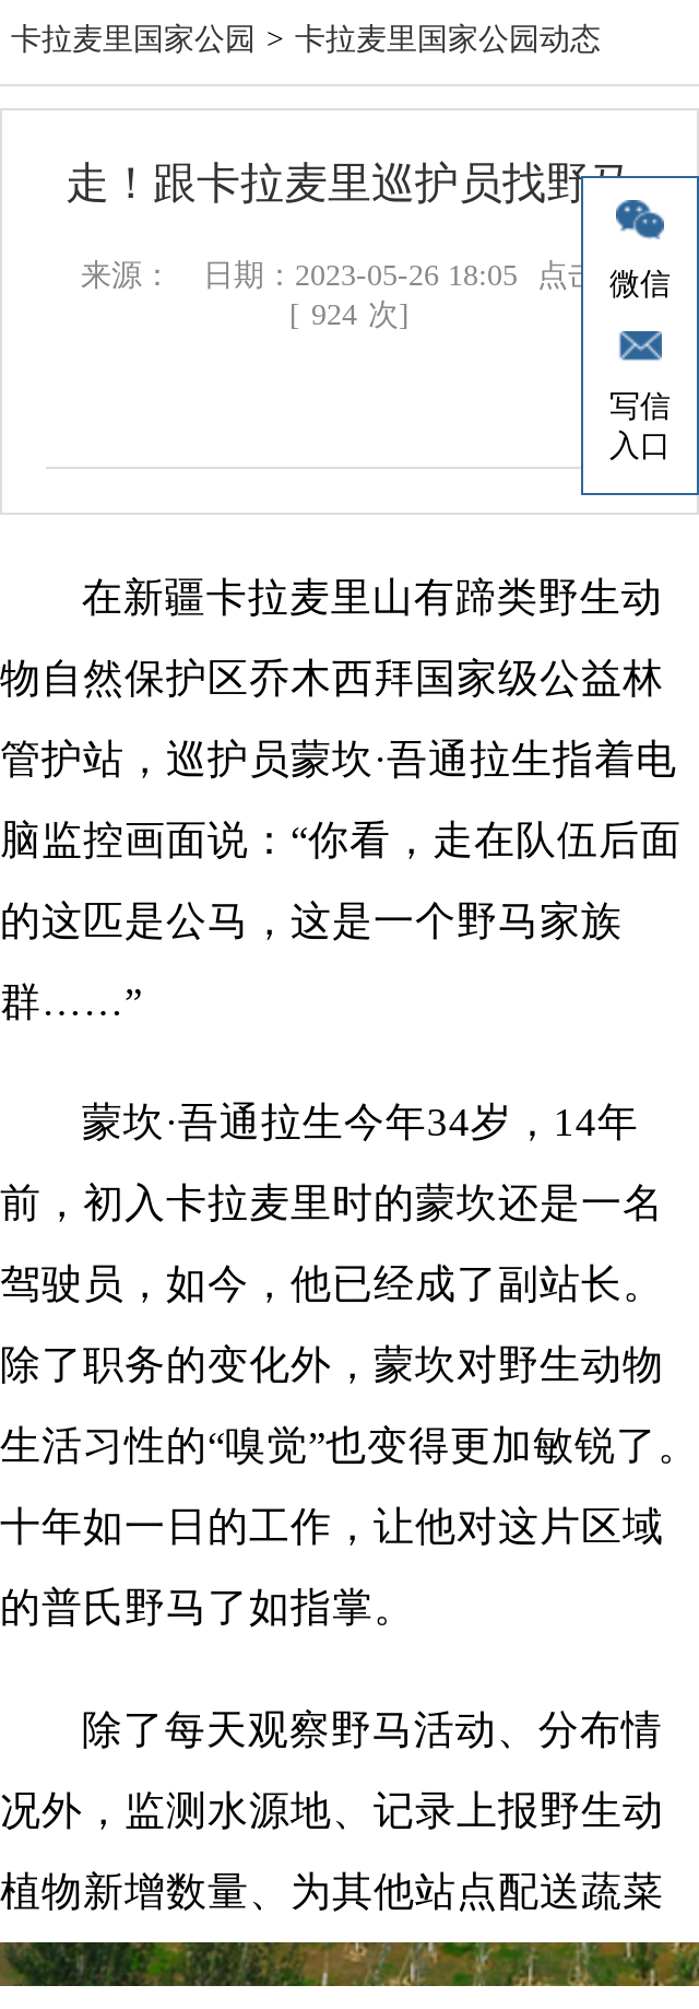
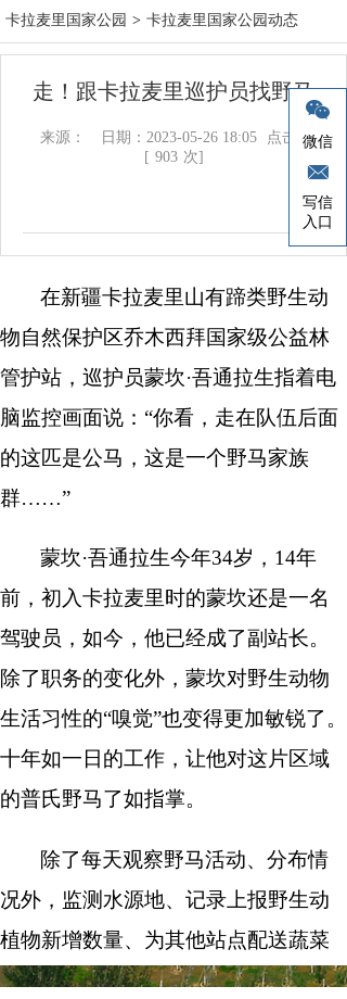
- [ 924 次]
+ [ 903 次]
